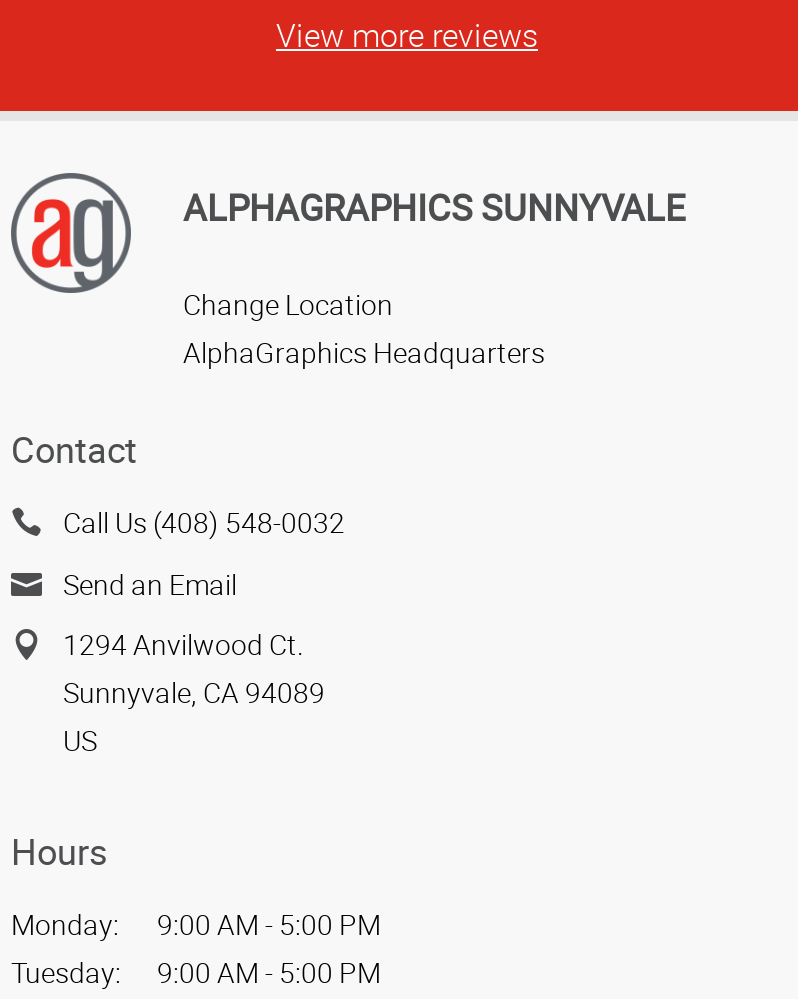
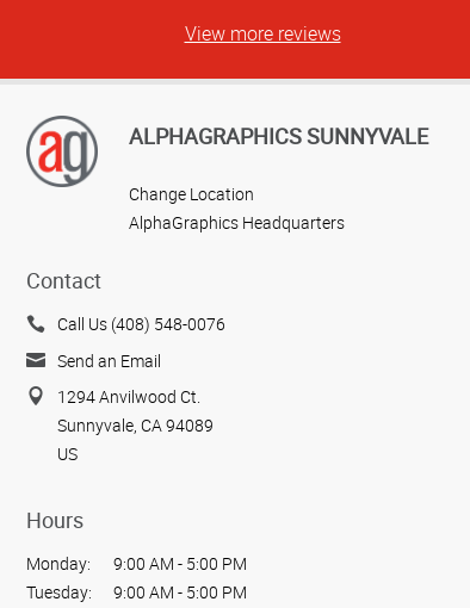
- Call Us (408) 548-0032
+ Call Us (408) 548-0076
